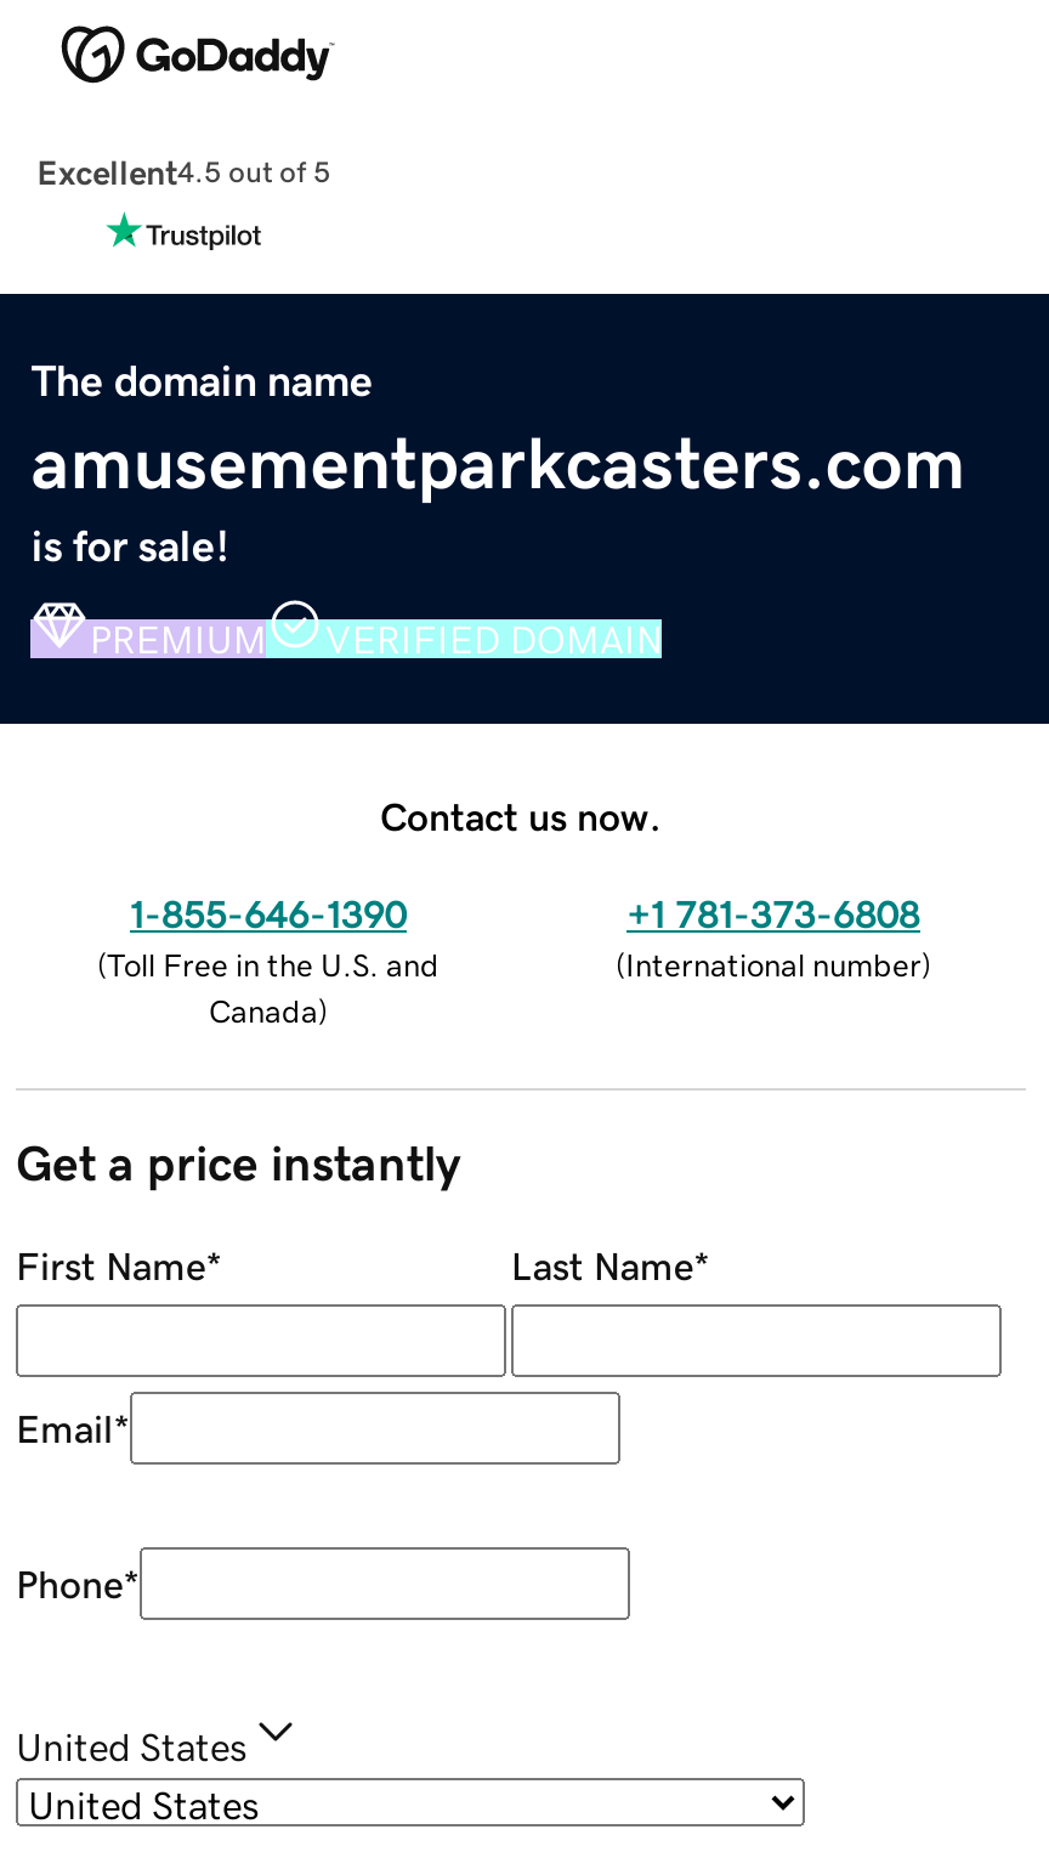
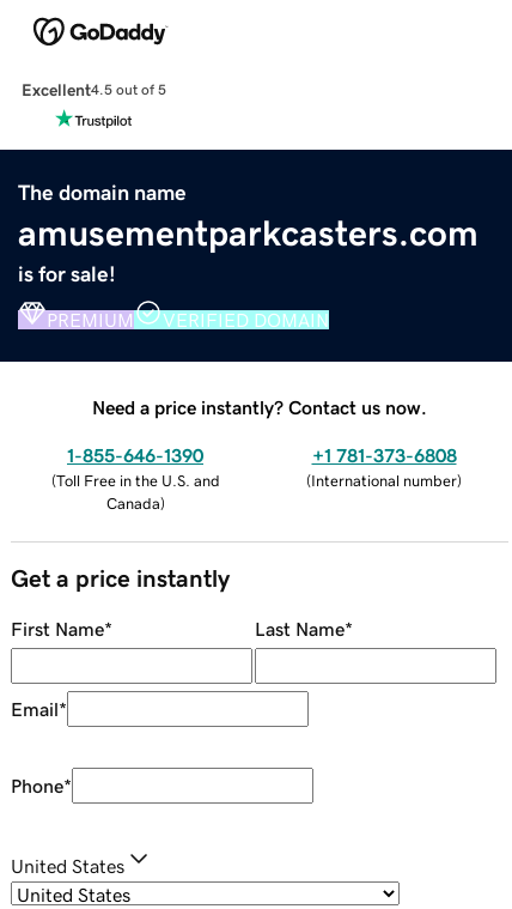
- Contact us now.
+ Need a price instantly? Contact us now.
